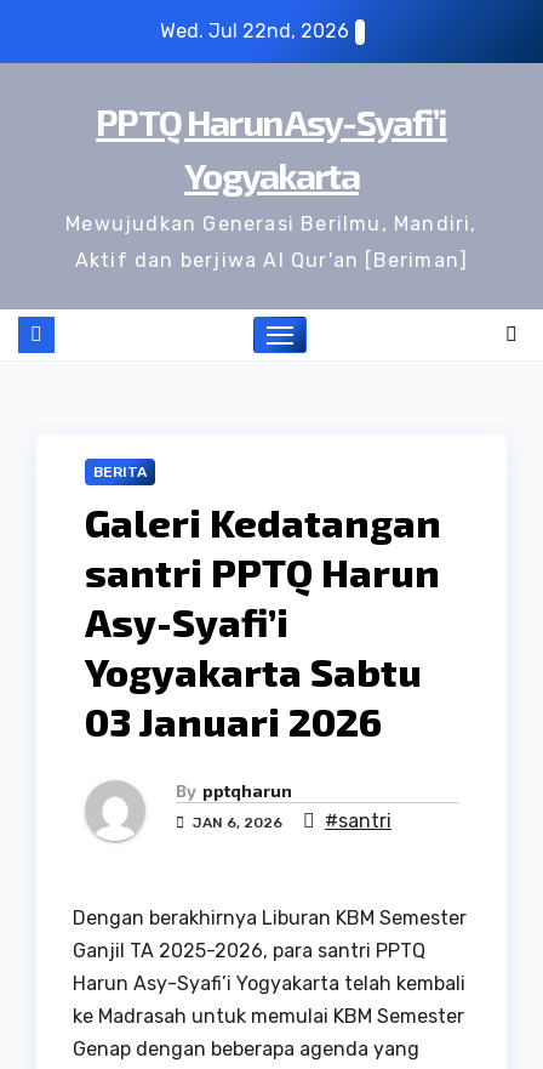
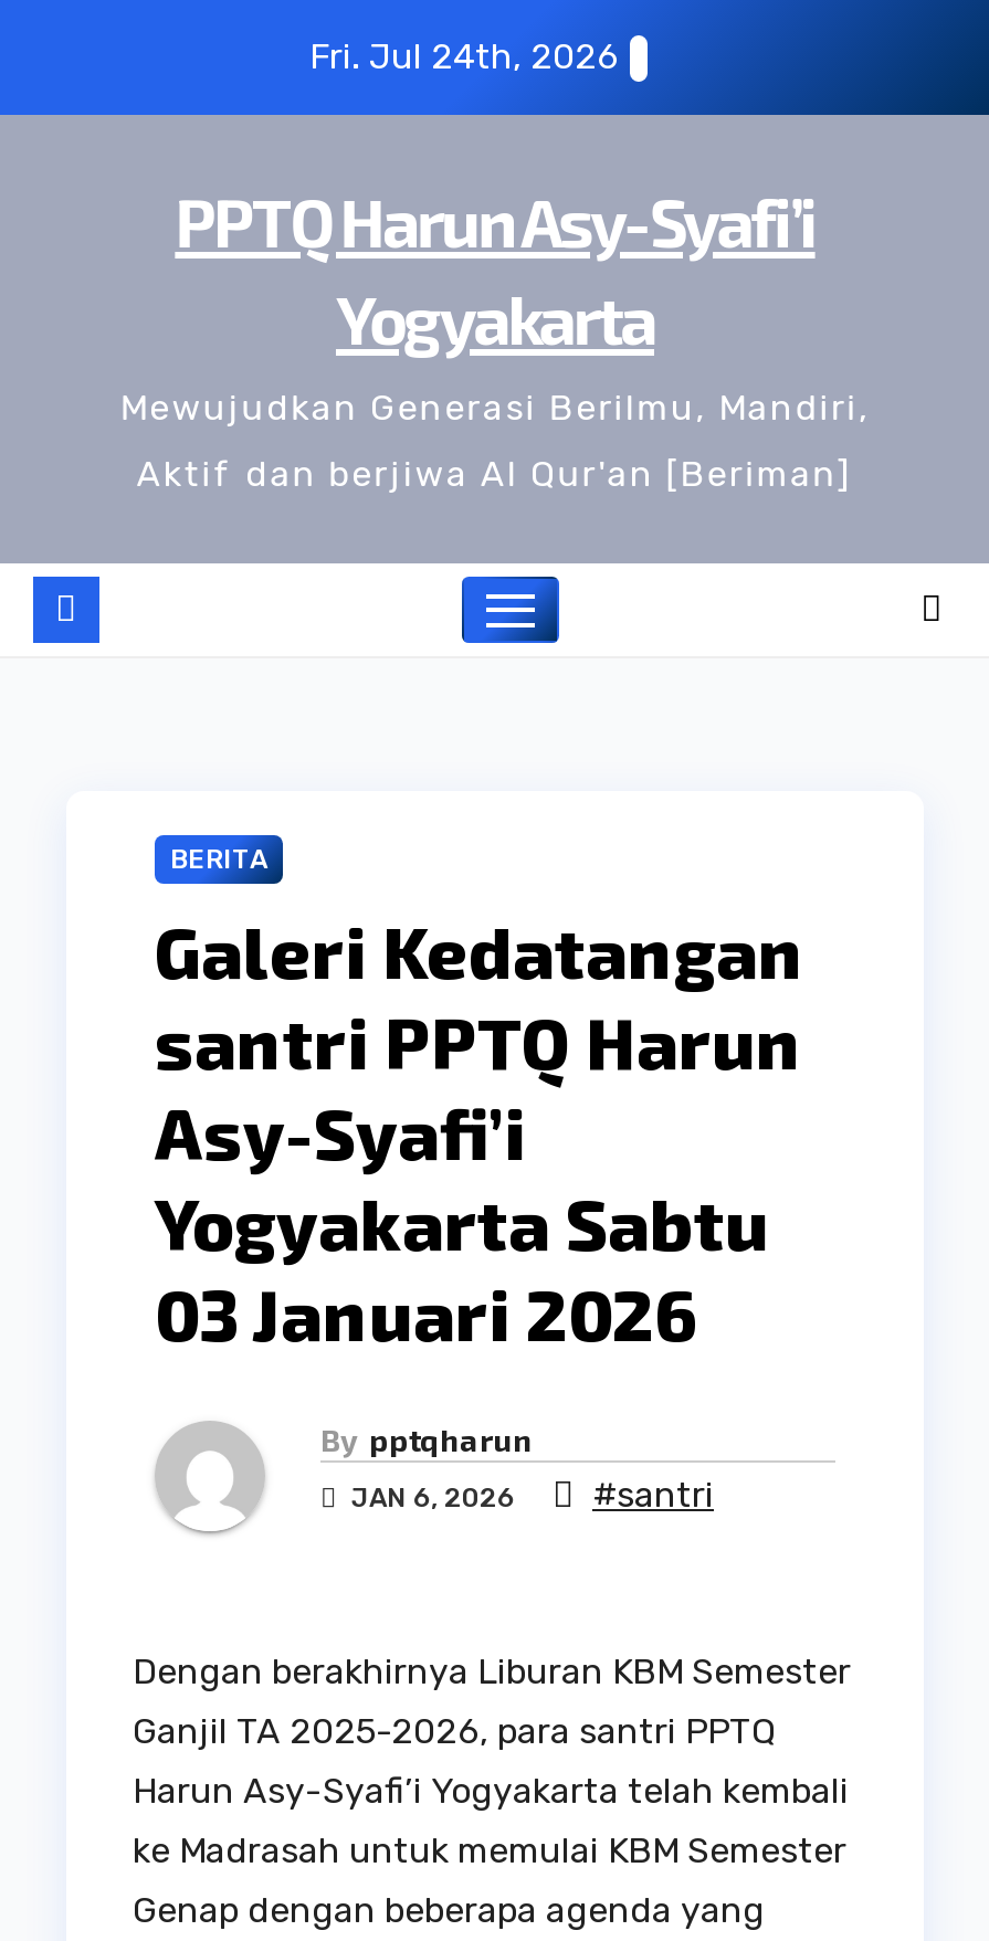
- Wed. Jul 22nd, 2026
+ Fri. Jul 24th, 2026
